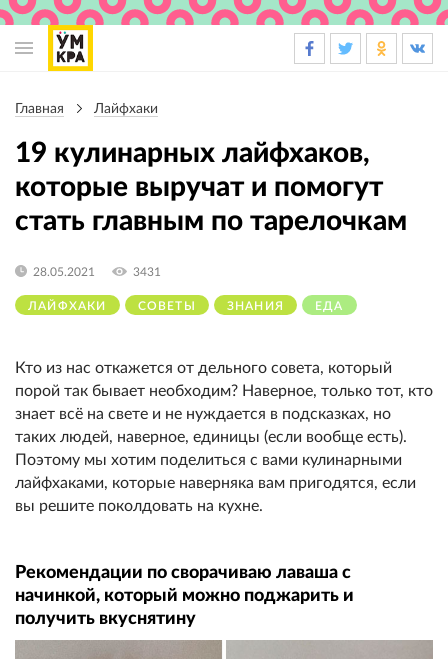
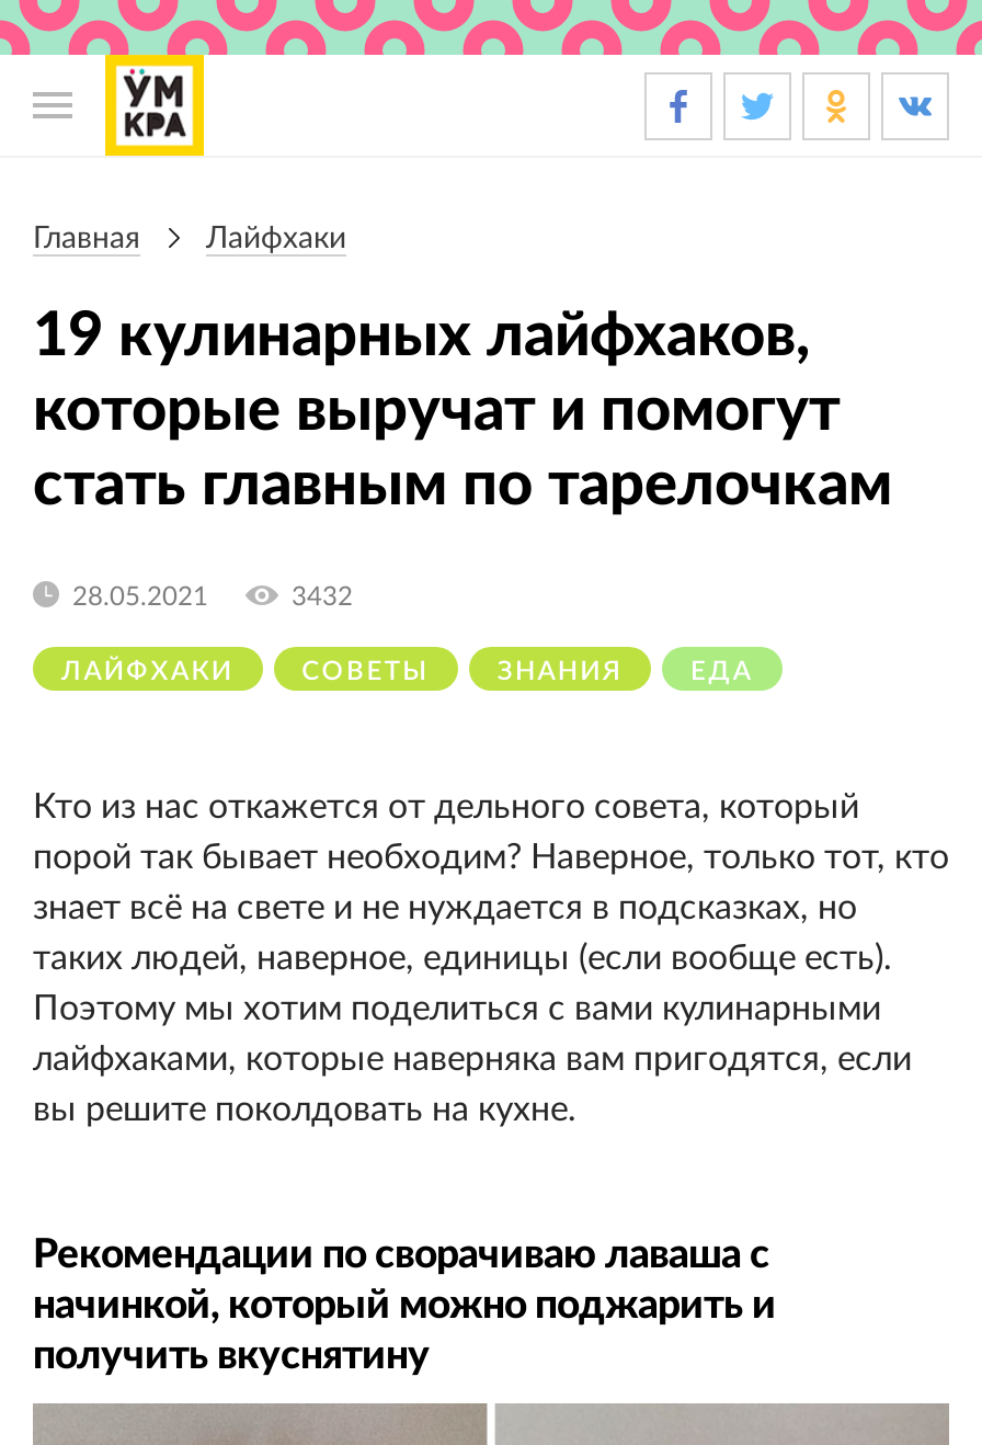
- 3431
+ 3432
